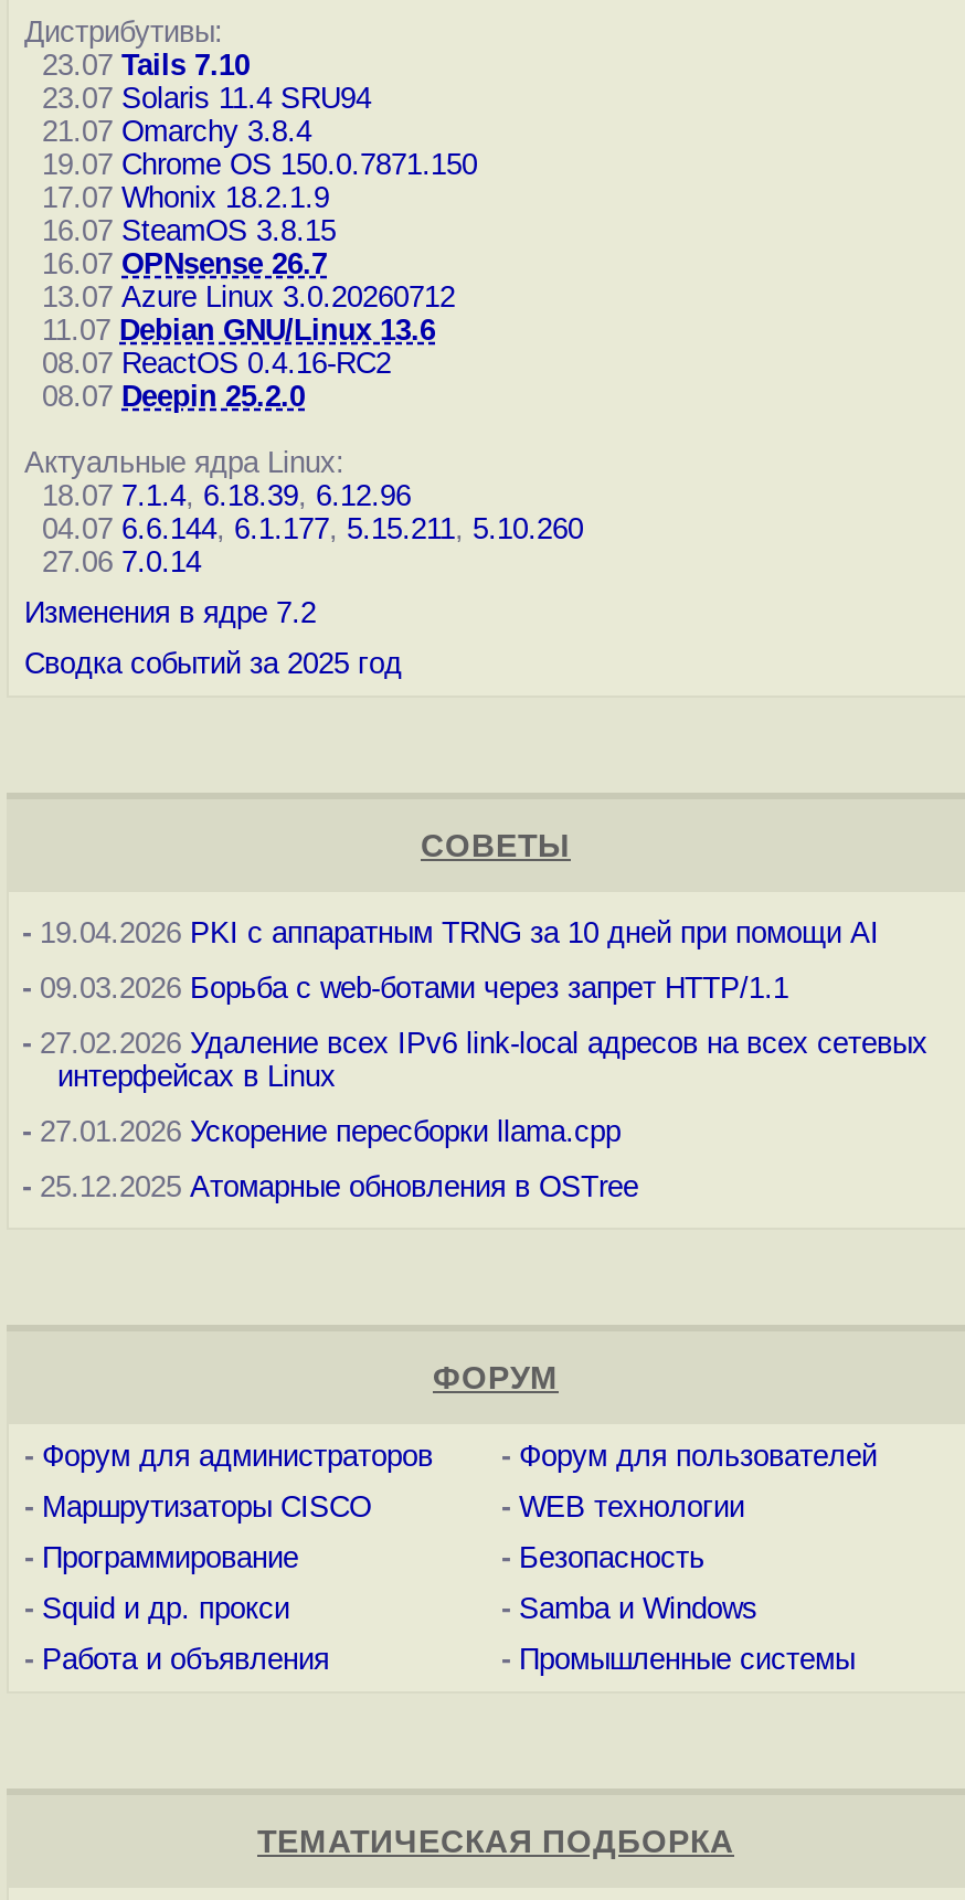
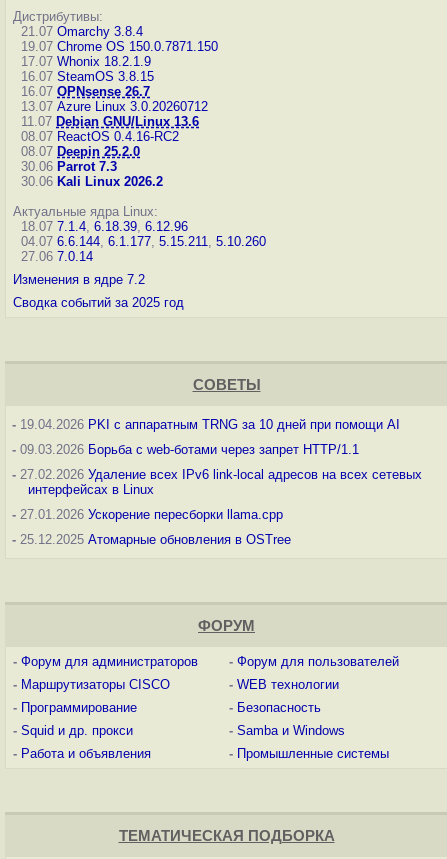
- 23.07 Tails 7.10
- 23.07 Solaris 11.4 SRU94

moved up: 21.07 Omarchy 3.8.4 | 19.07 Chrome OS 150.0.7871.150 | 17.07 Whonix 18.2.1.9 | ... | 08.07 ReactOS 0.4.16-RC2 | 08.07 Deepin 25.2.0

+ 30.06 Parrot 7.3
+ 30.06 Kali Linux 2026.2
